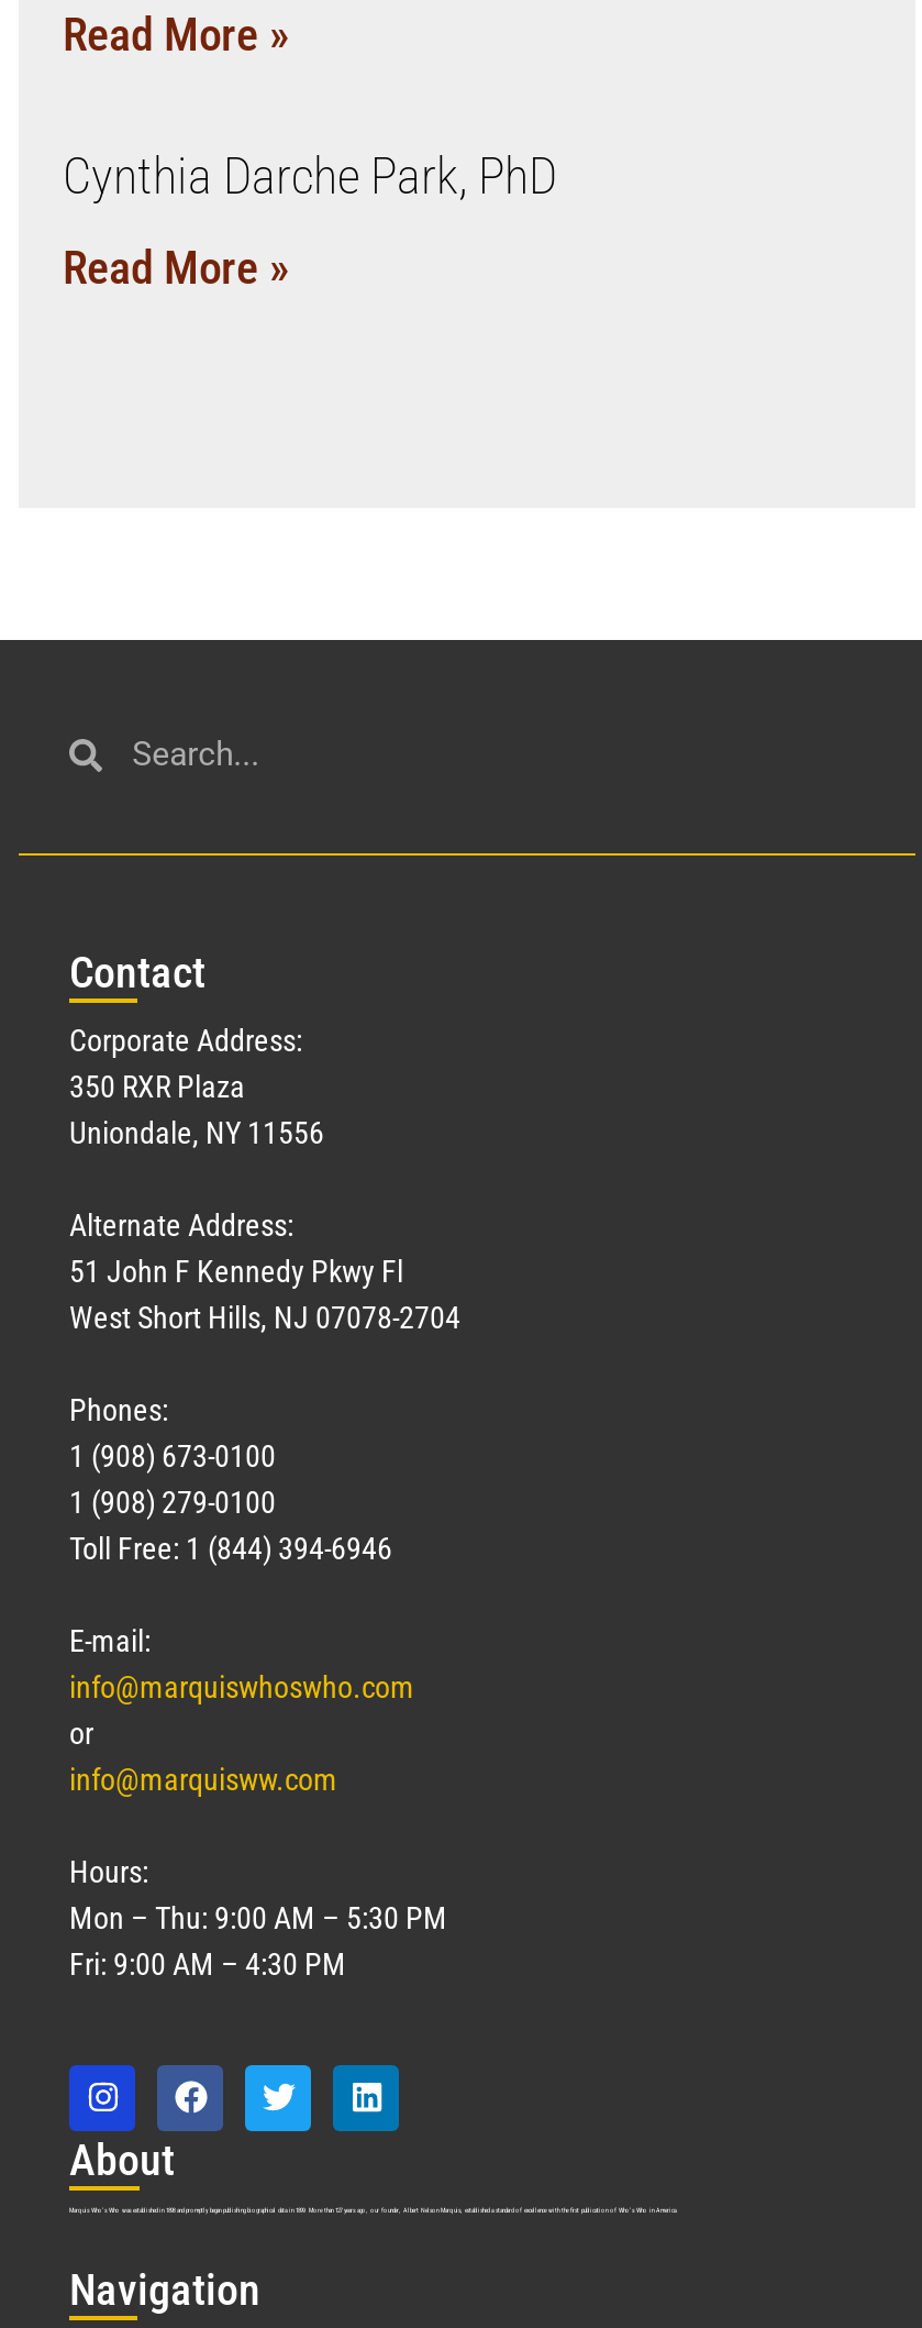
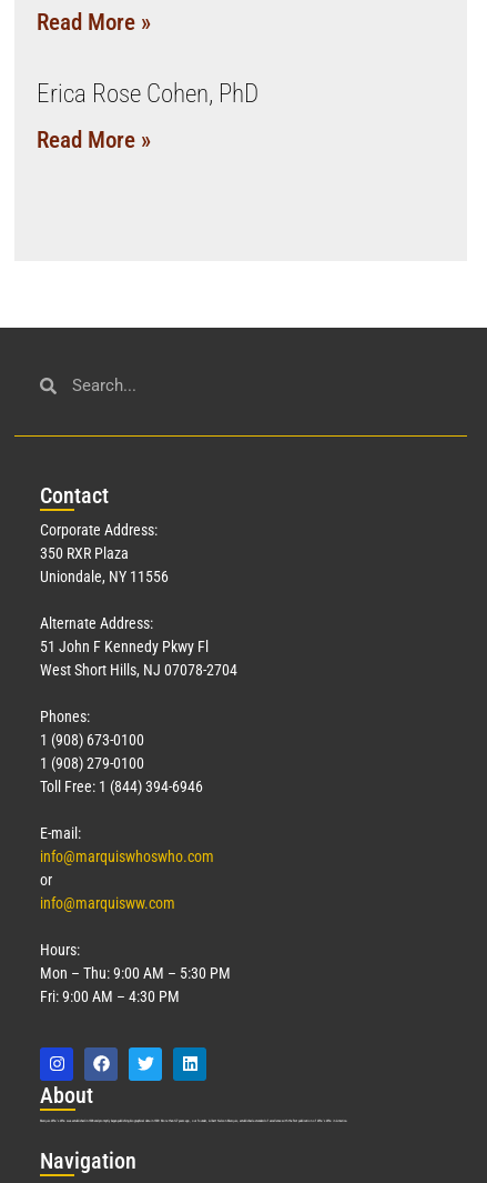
- Cynthia Darche Park, PhD
+ Erica Rose Cohen, PhD
